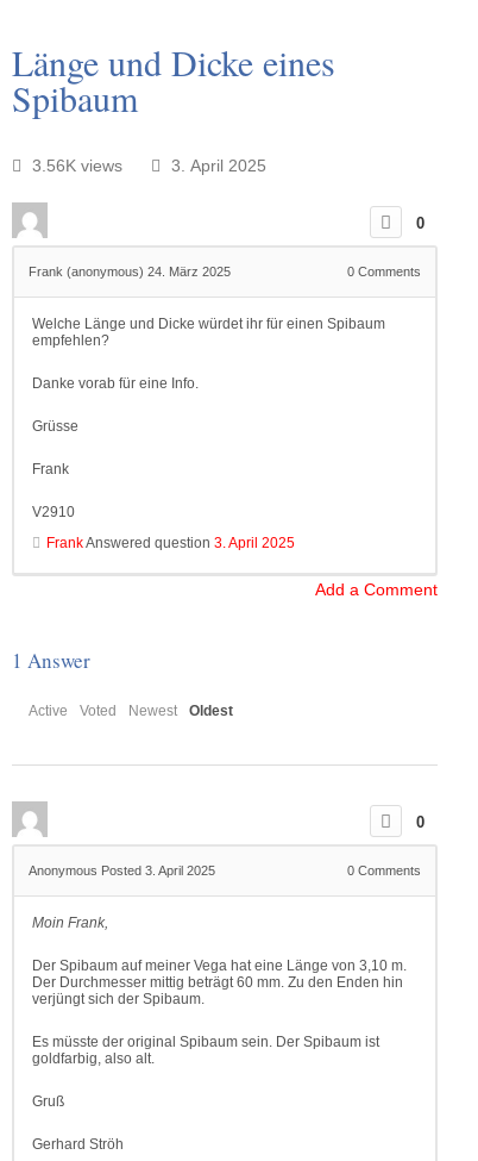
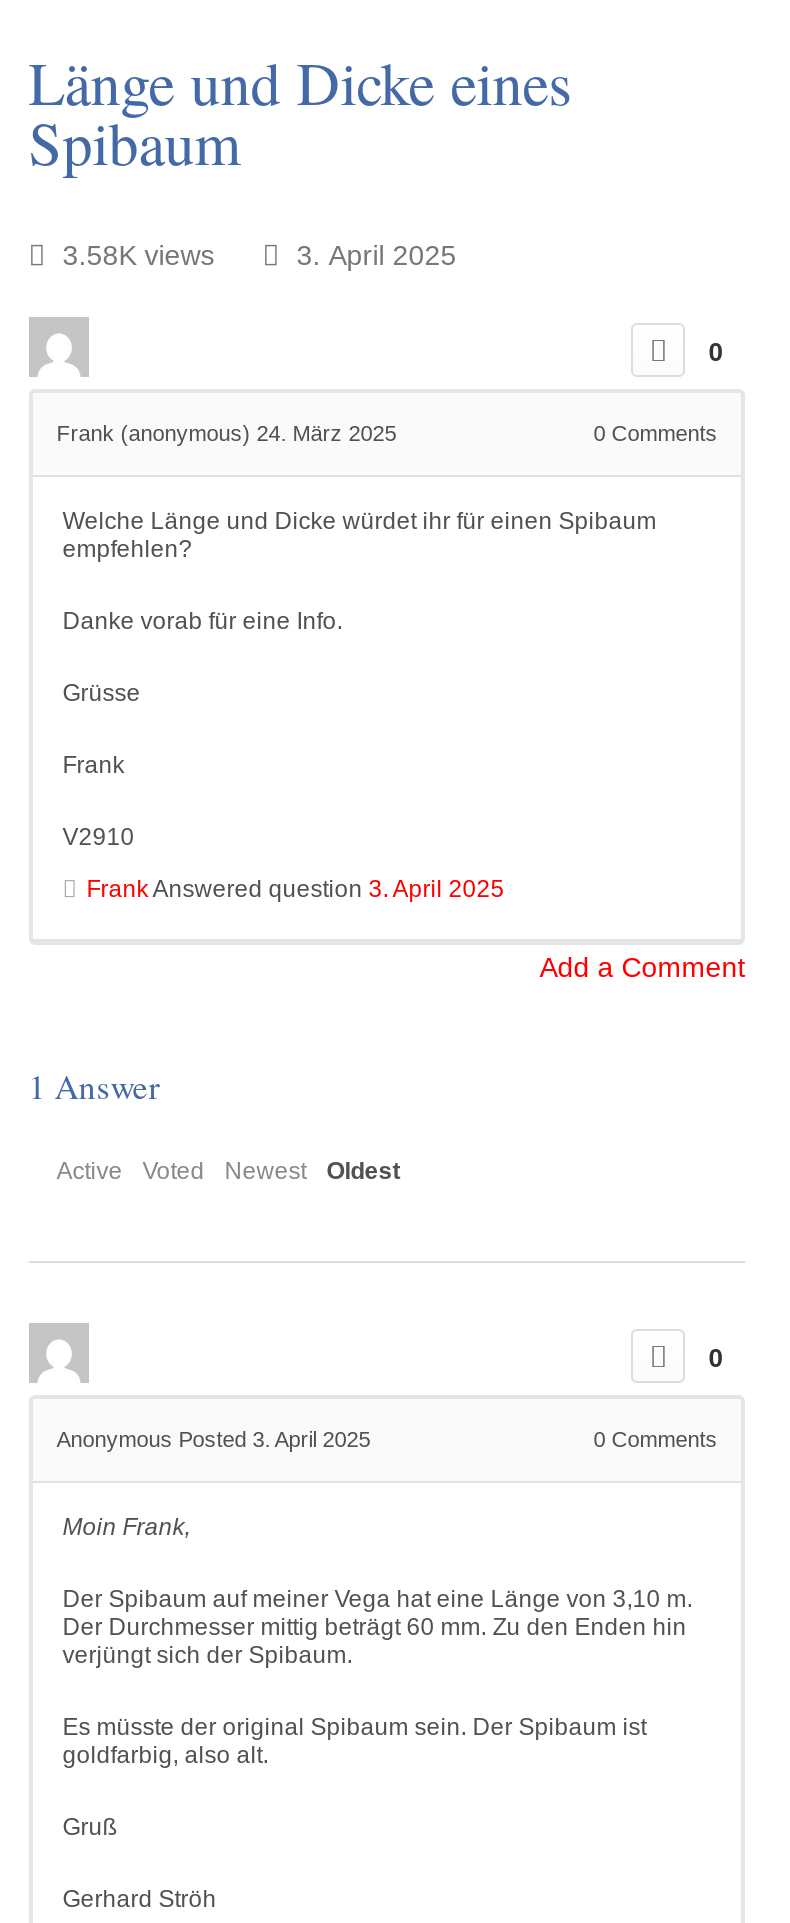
- 3.56K views
+ 3.58K views
